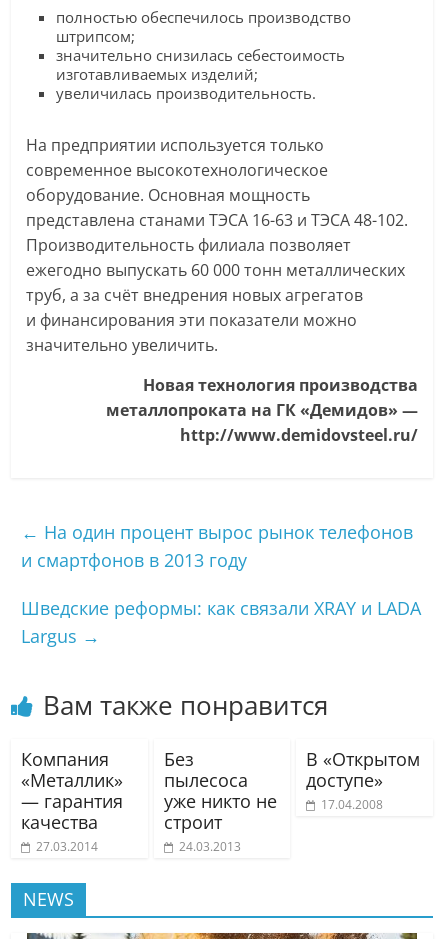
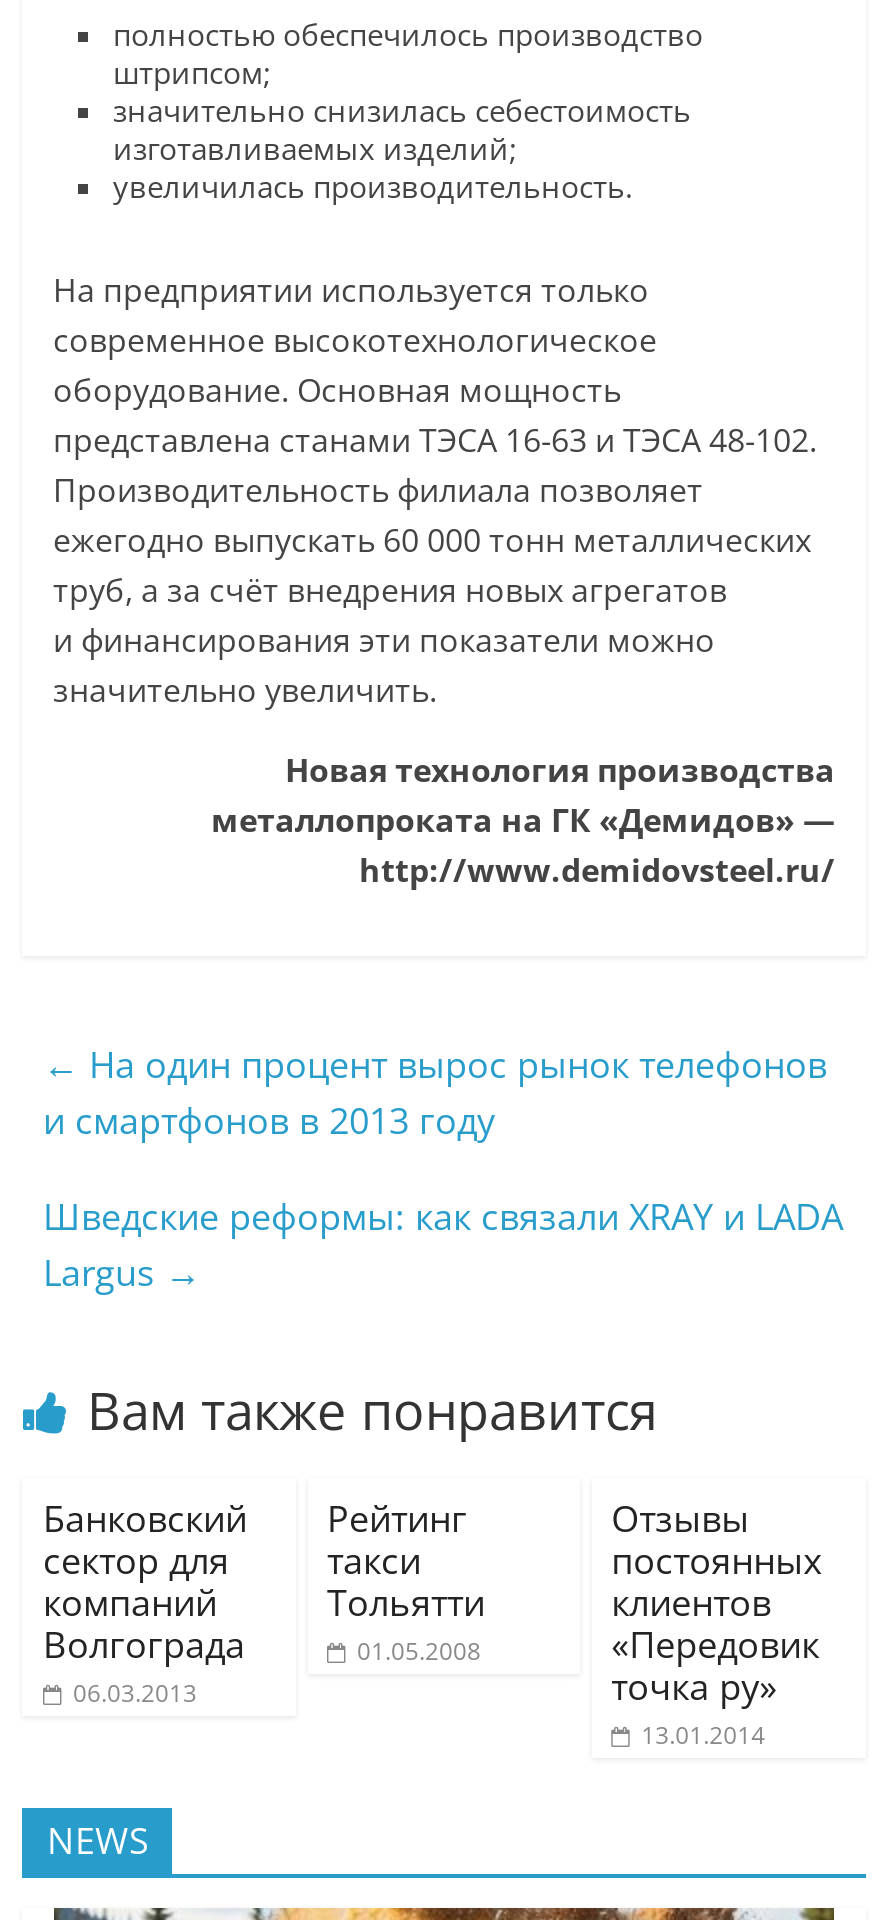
- Компания
- «Металлик»
- — гарантия
- качества
- 27.03.2014
+ Банковский
+ сектор для
+ компаний
+ Волгограда
+ 06.03.2013

- Без
- пылесоса
- уже никто не
- строит
- 24.03.2013
+ Рейтинг
+ такси
+ Тольятти
+ 01.05.2008

- В «Открытом
- доступе»
- 17.04.2008
+ Отзывы
+ постоянных
+ клиентов
+ «Передовик
+ точка ру»
+ 13.01.2014
